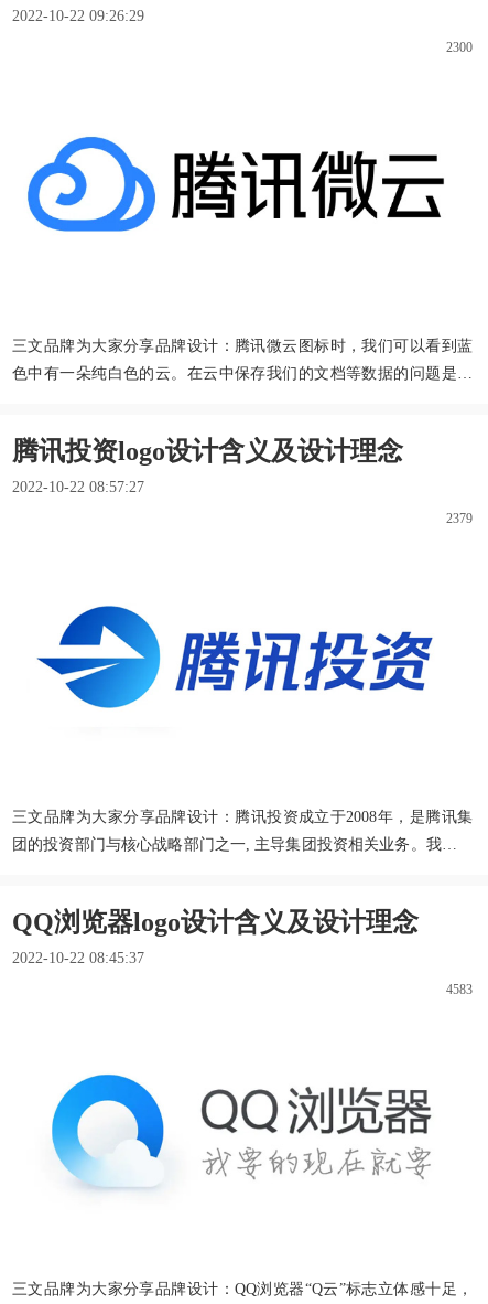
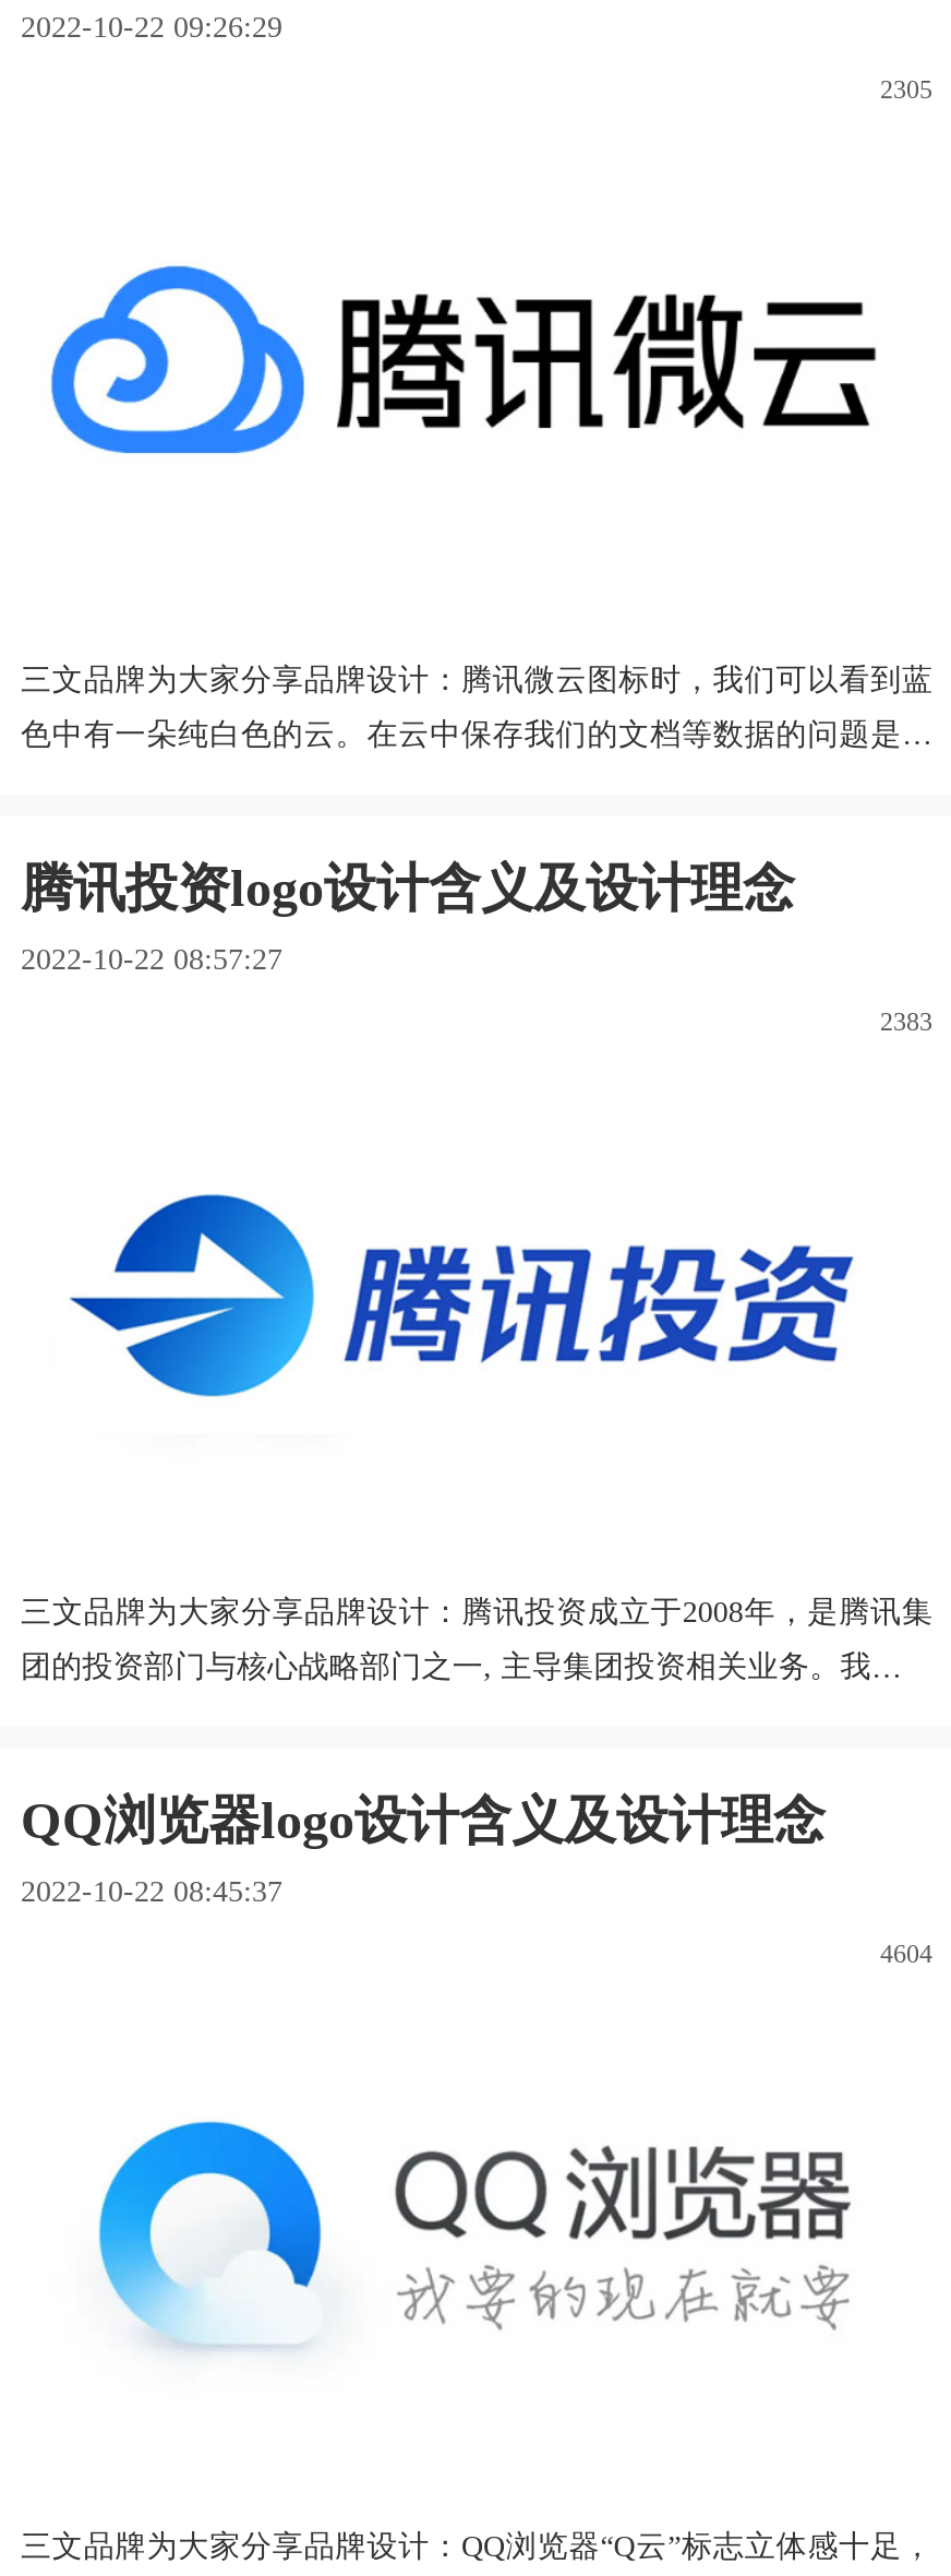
- 2300
+ 2305

- 2379
+ 2383

- 4583
+ 4604
